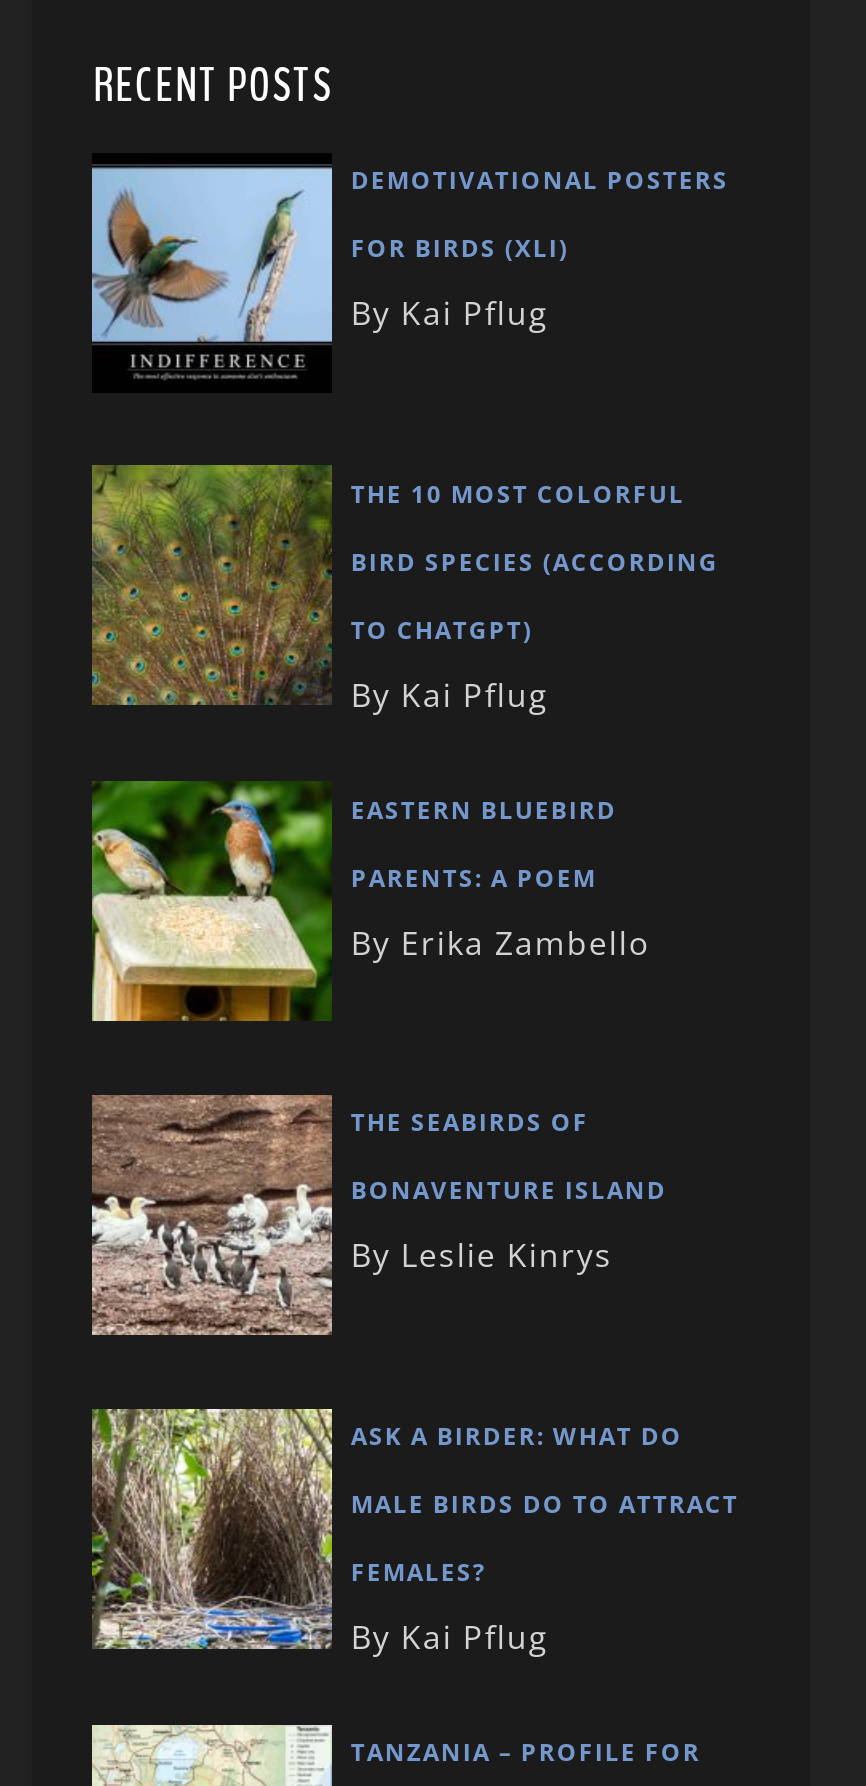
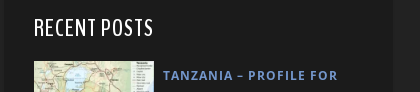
- [image]
- DEMOTIVATIONAL POSTERS
- FOR BIRDS (XLI)
- By Kai Pflug

- [image]
- THE 10 MOST COLORFUL
- BIRD SPECIES (ACCORDING
- TO CHATGPT)
- By Kai Pflug
- EASTERN BLUEBIRD
- PARENTS: A POEM
- By Erika Zambello

- [image]

- [image]
- THE SEABIRDS OF
- BONAVENTURE ISLAND
- By Leslie Kinrys

- [image]
- ASK A BIRDER: WHAT DO
- MALE BIRDS DO TO ATTRACT
- FEMALES?
- By Kai Pflug
